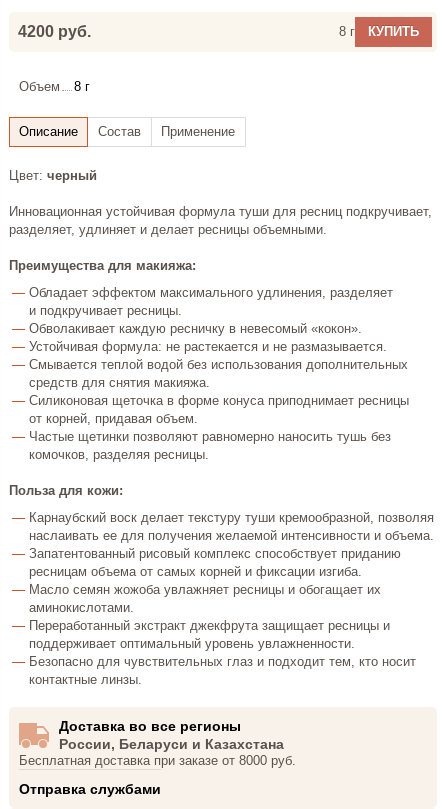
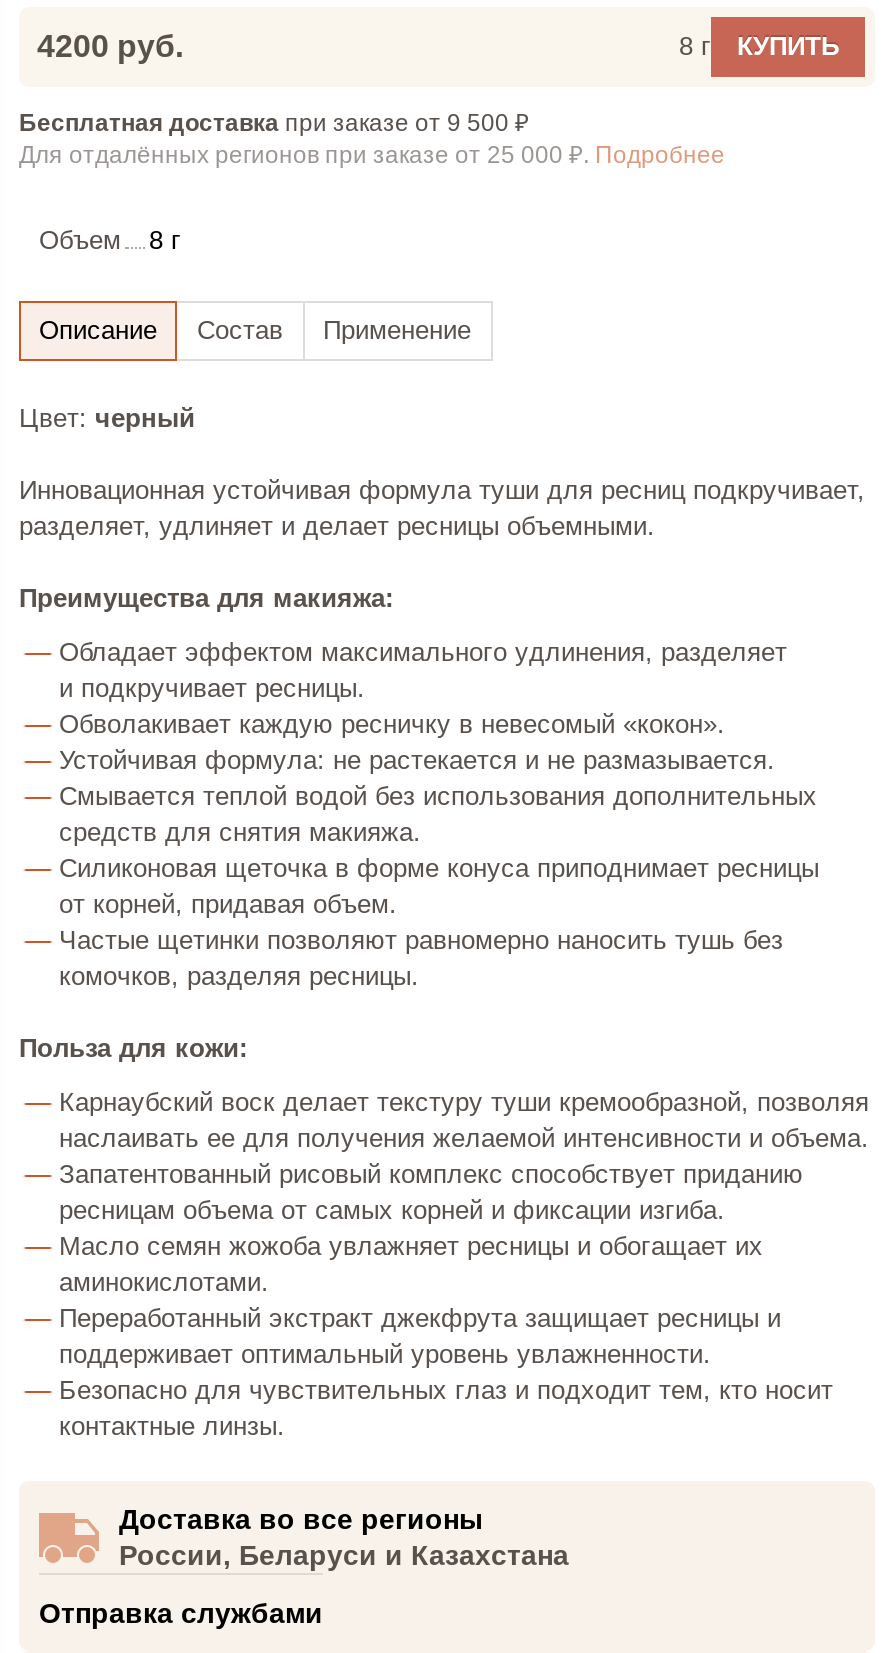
+ Бесплатная доставка при заказе от 9 500 ₽
+ Для отдалённых регионов при заказе от 25 000 ₽. Подробнее

moved down: Объем | 8 г | Цвет: черный | ... | Доставка во все регионы | России, Беларуси и Казахстана

- Бесплатная доставка при заказе от 8000 руб.
